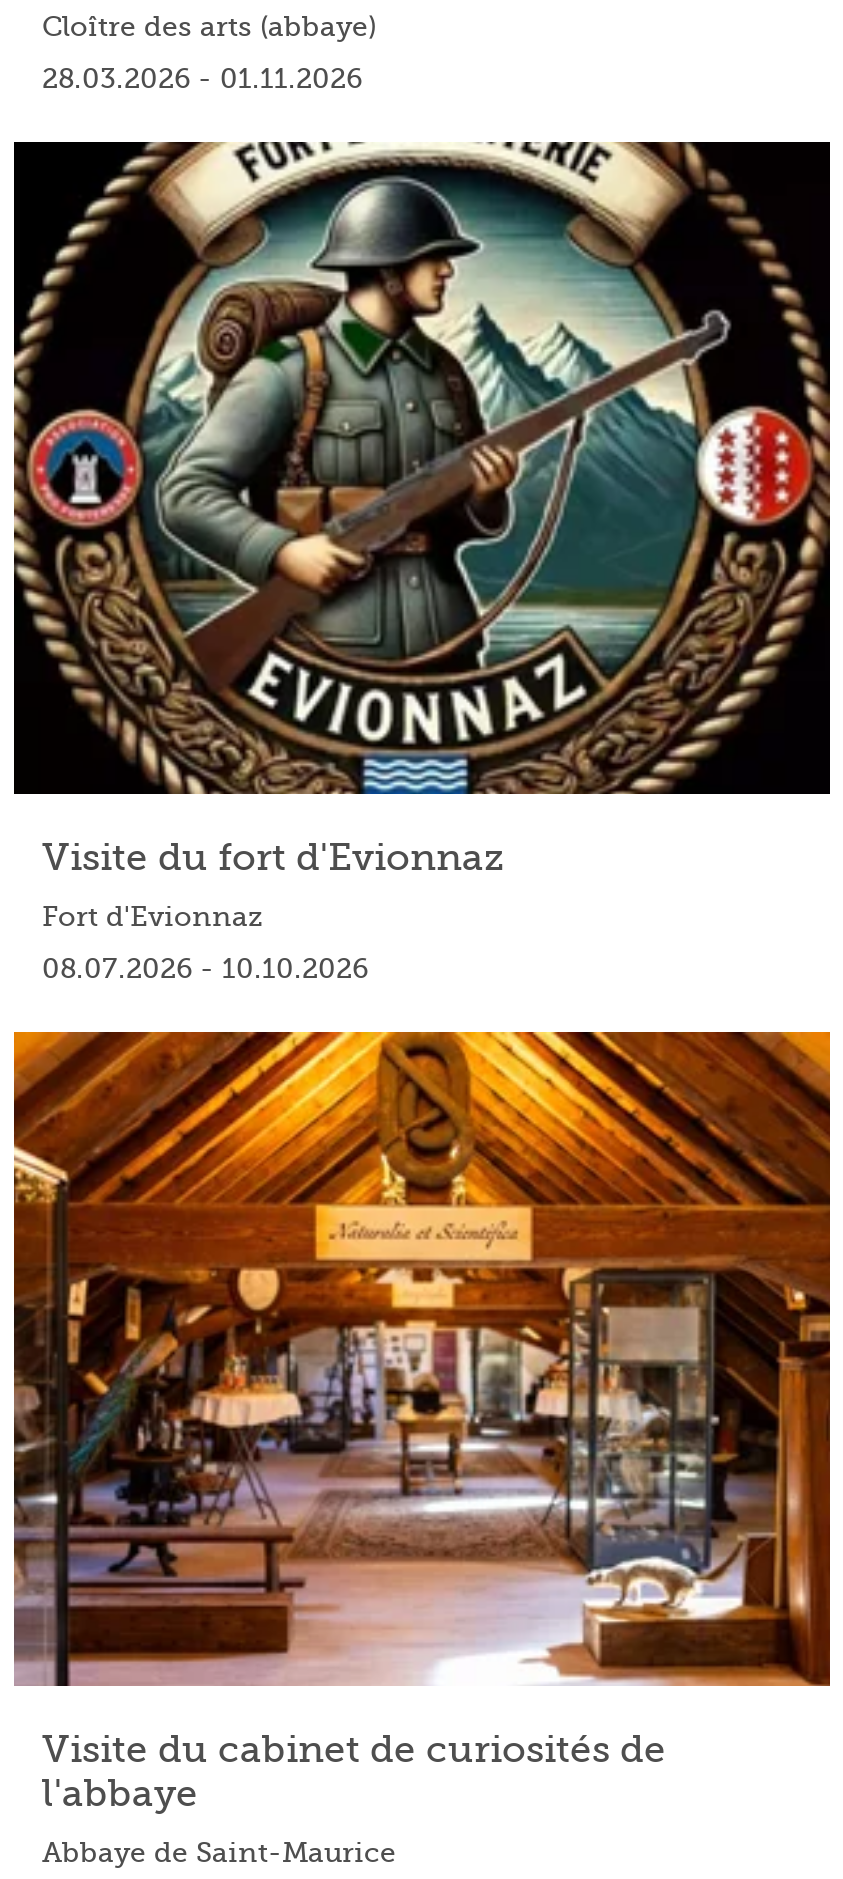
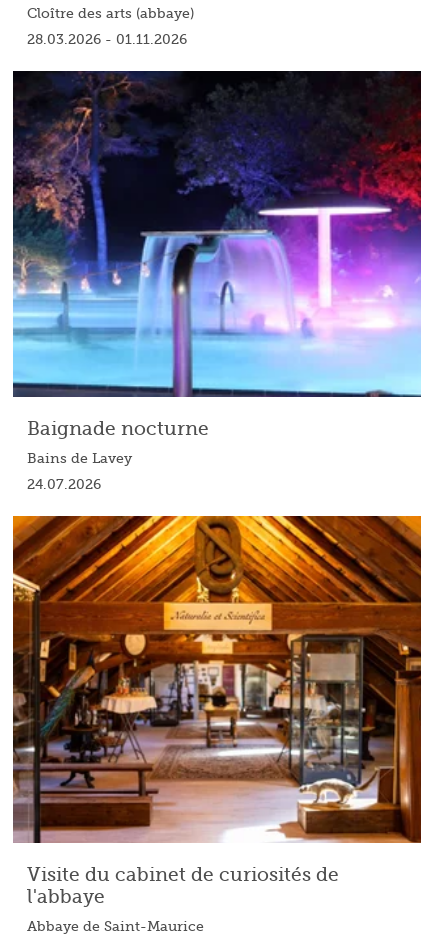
- [image]
- Visite du fort d'Evionnaz
+ [image]
+ Baignade nocturne

- Fort d'Evionnaz
+ Bains de Lavey

- 08.07.2026 - 10.10.2026
+ 24.07.2026
